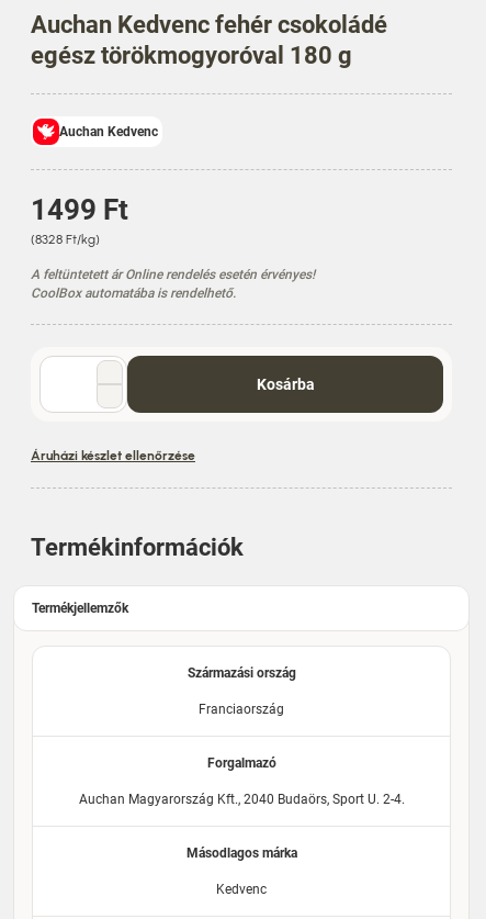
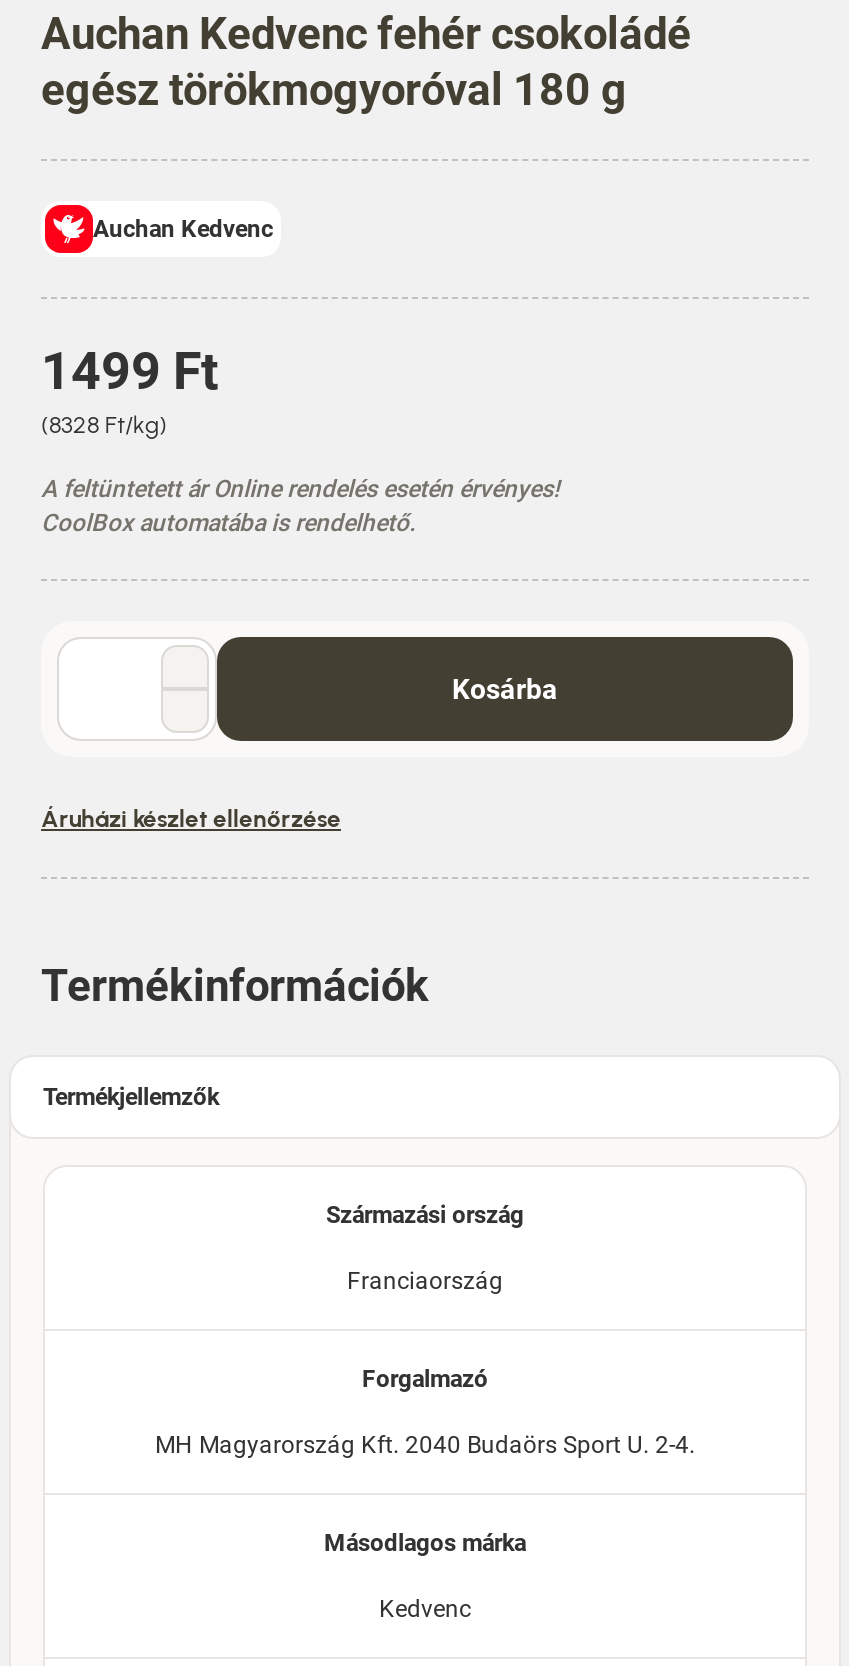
- Auchan Magyarország Kft., 2040 Budaörs, Sport U. 2-4.
+ MH Magyarország Kft. 2040 Budaörs Sport U. 2-4.
